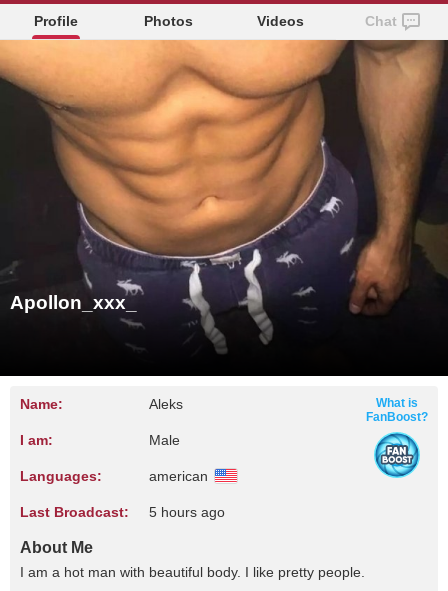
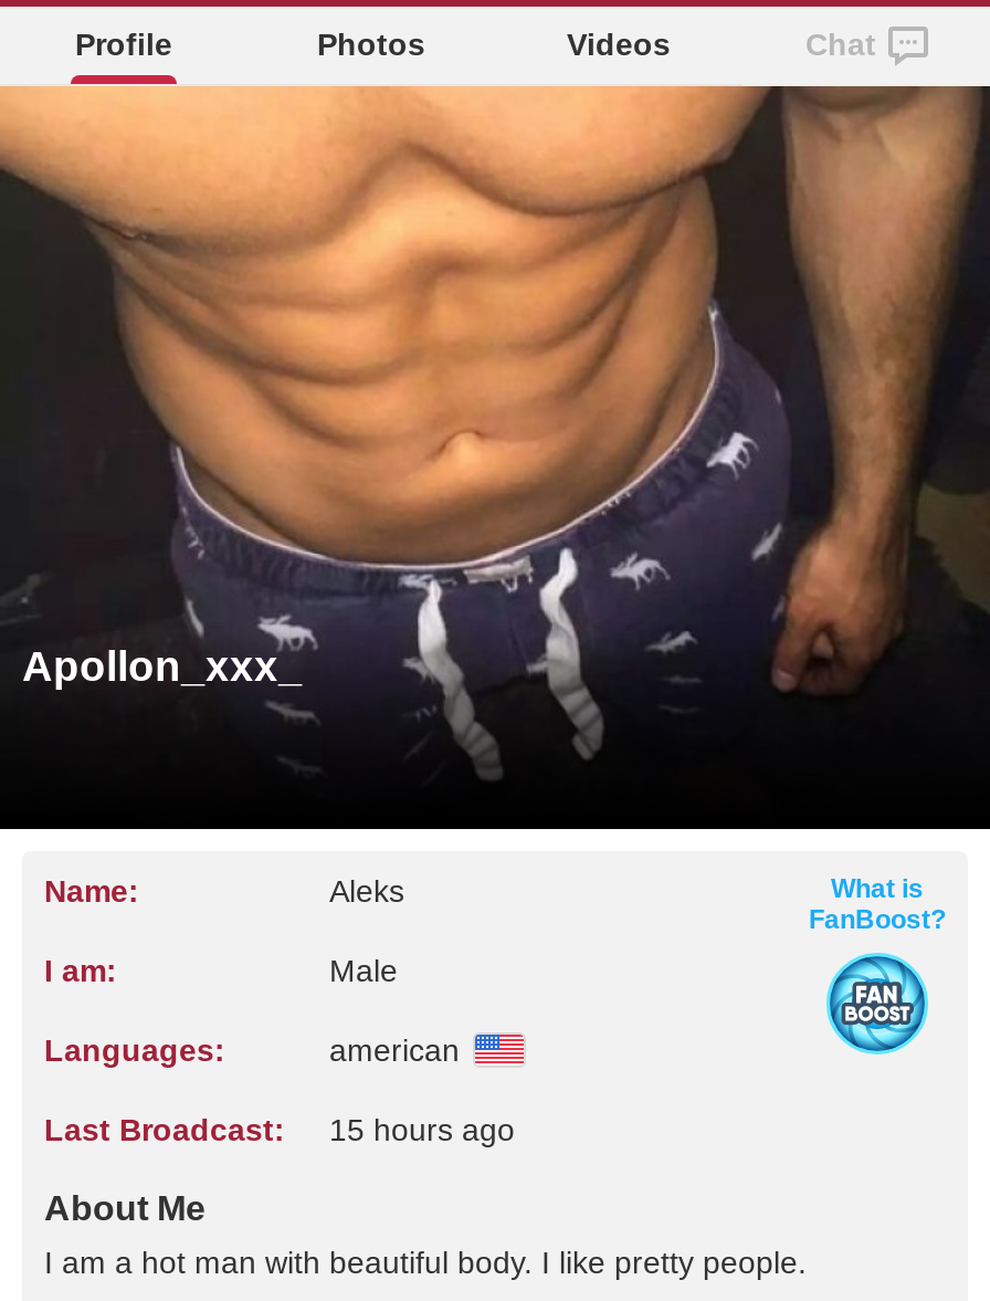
- Last Broadcast: 5 hours ago
+ Last Broadcast: 15 hours ago
